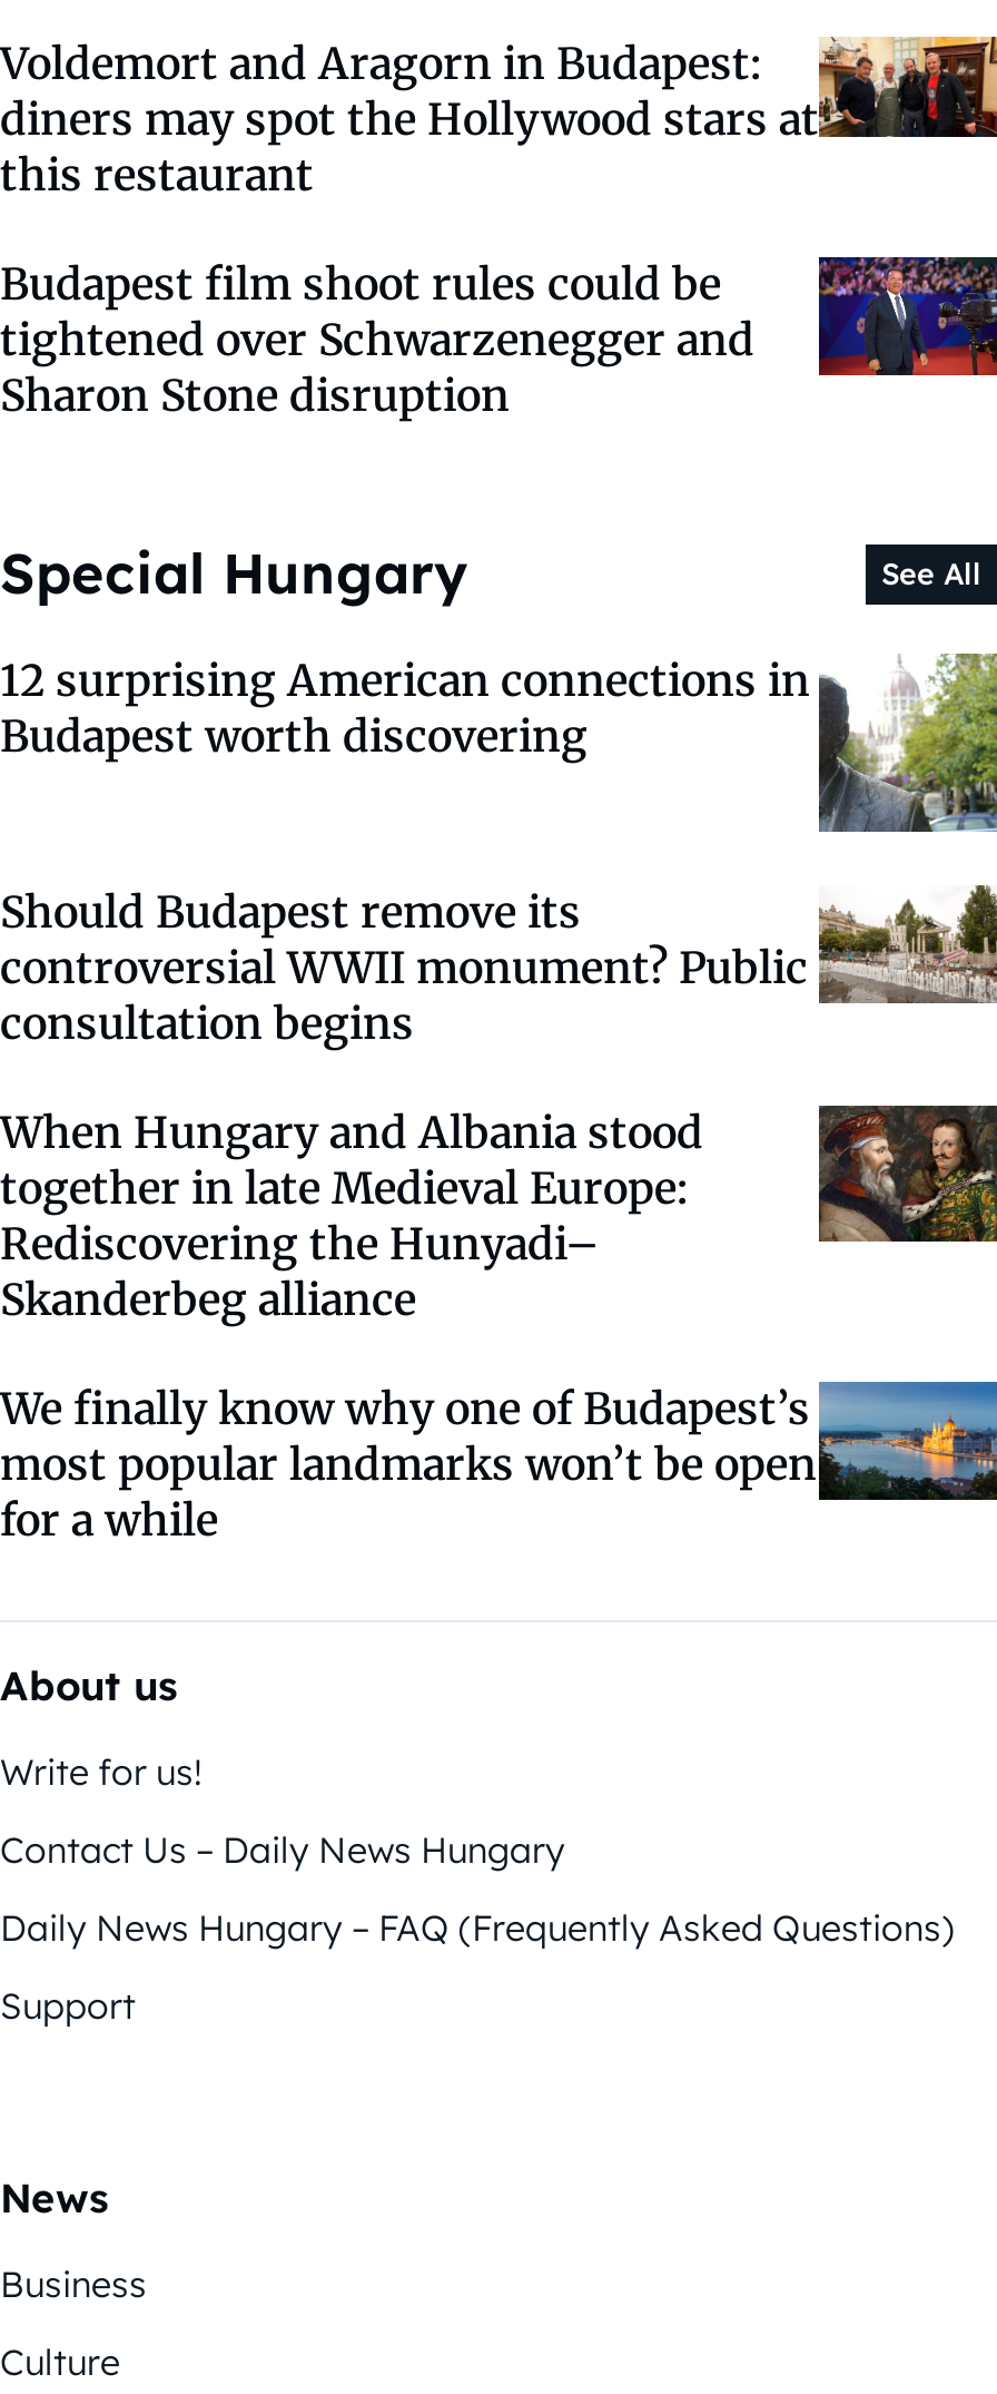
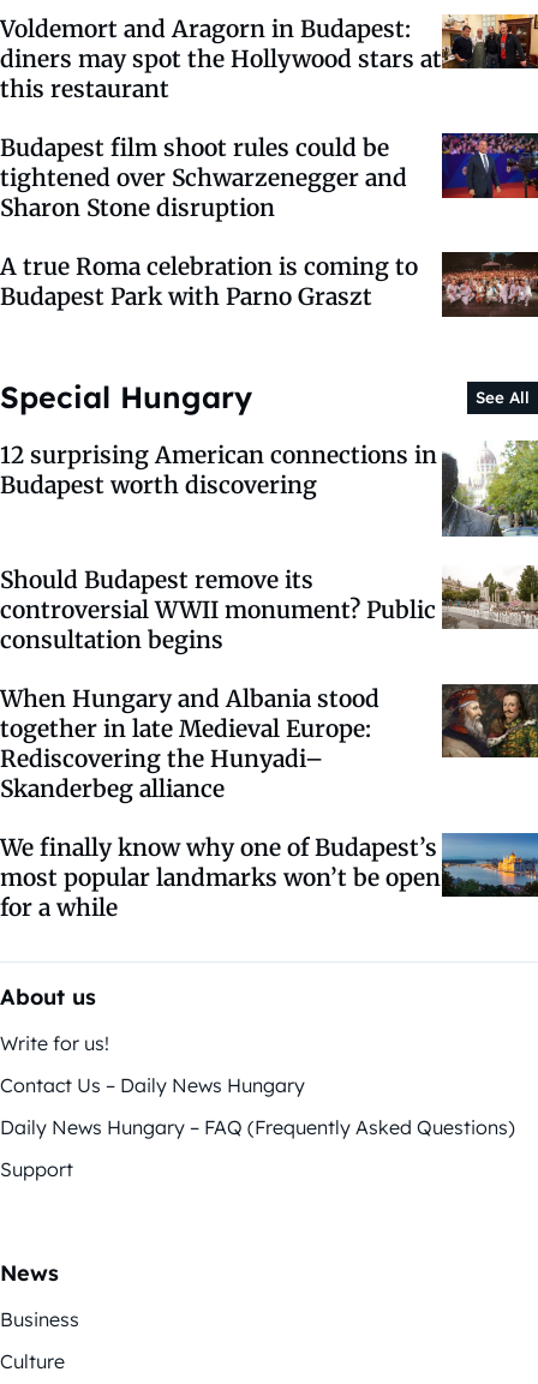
+ [image]
+ A true Roma celebration is coming to
+ Budapest Park with Parno Graszt
